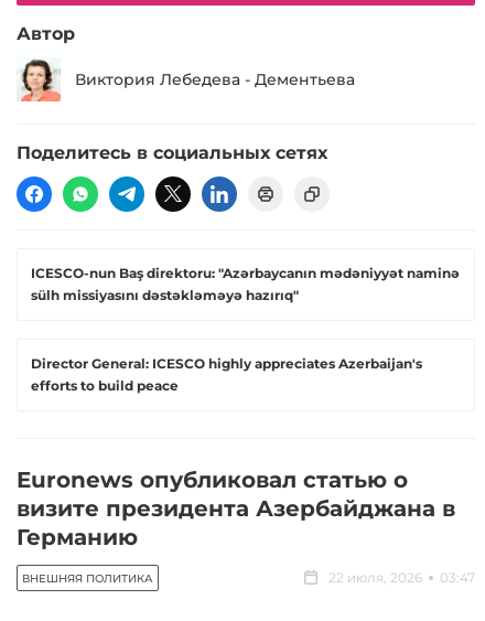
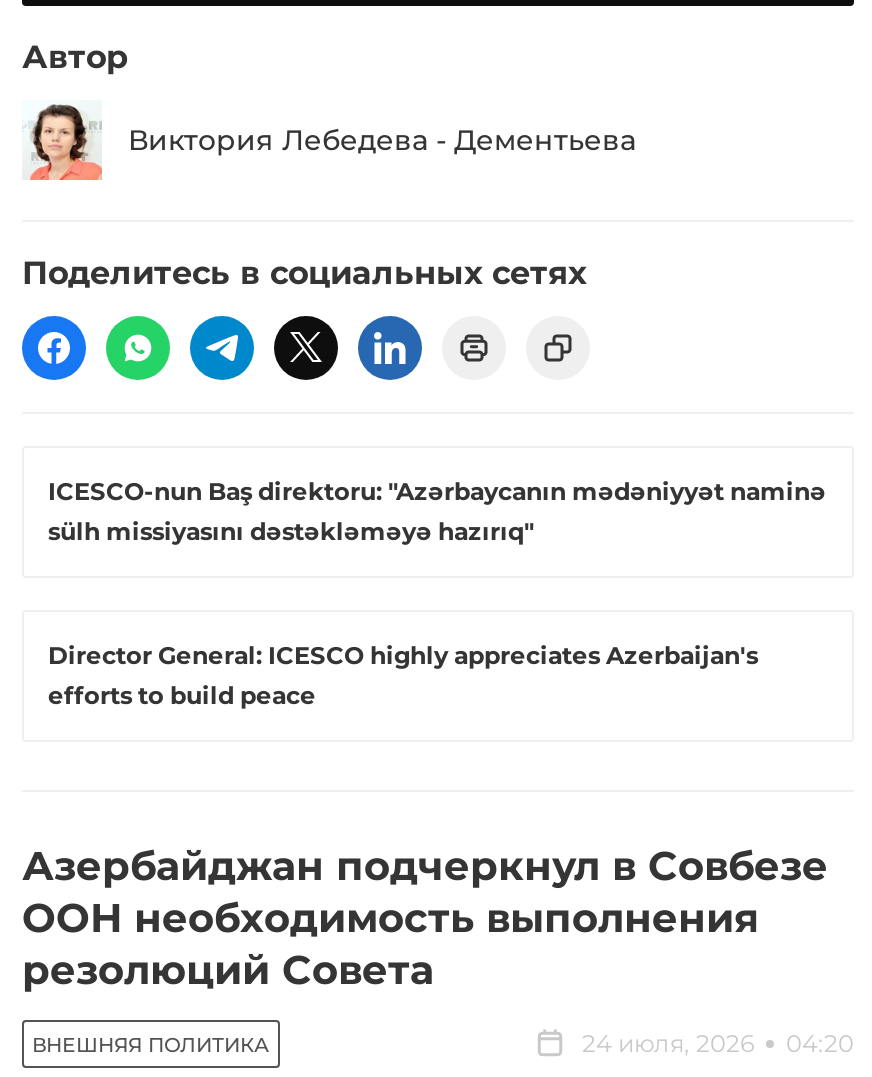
- Euronews опубликовал статью о
- визите президента Азербайджана в
- Германию
+ Азербайджан подчеркнул в Совбезе
+ ООН необходимость выполнения
+ резолюций Совета

- 22 июля, 2026
- 03:47
+ 24 июля, 2026
+ 04:20
